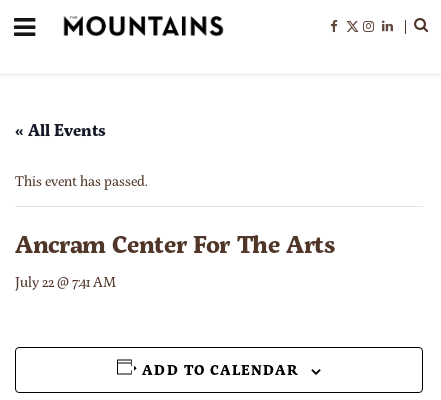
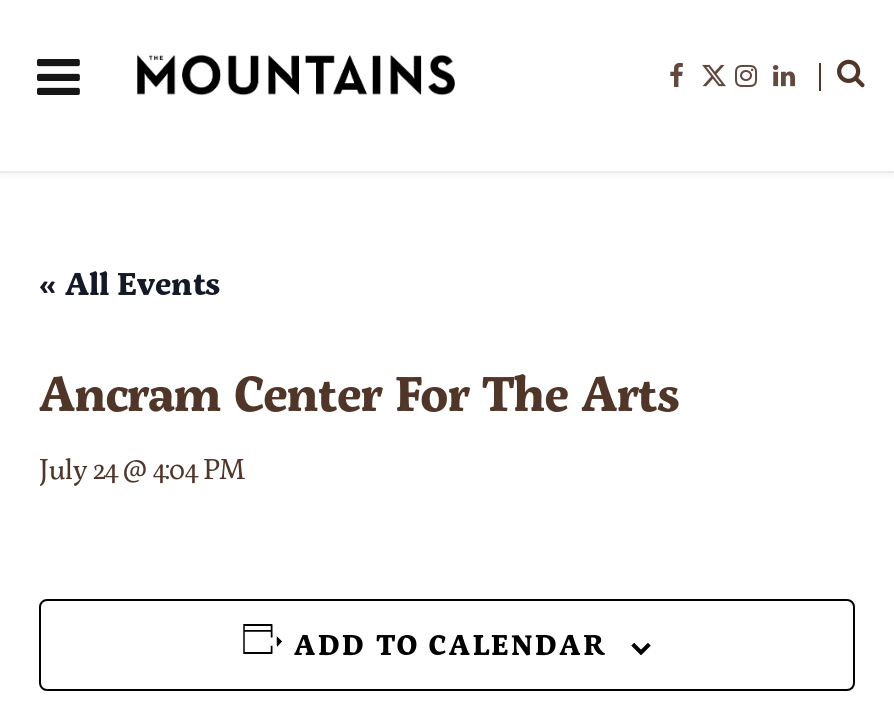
- This event has passed.

- July 22 @ 7:41 AM
+ July 24 @ 4:04 PM
